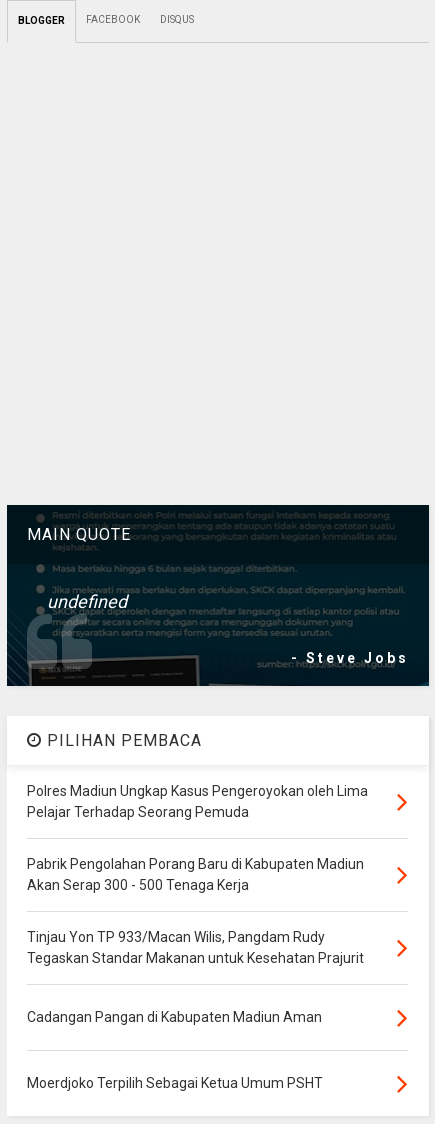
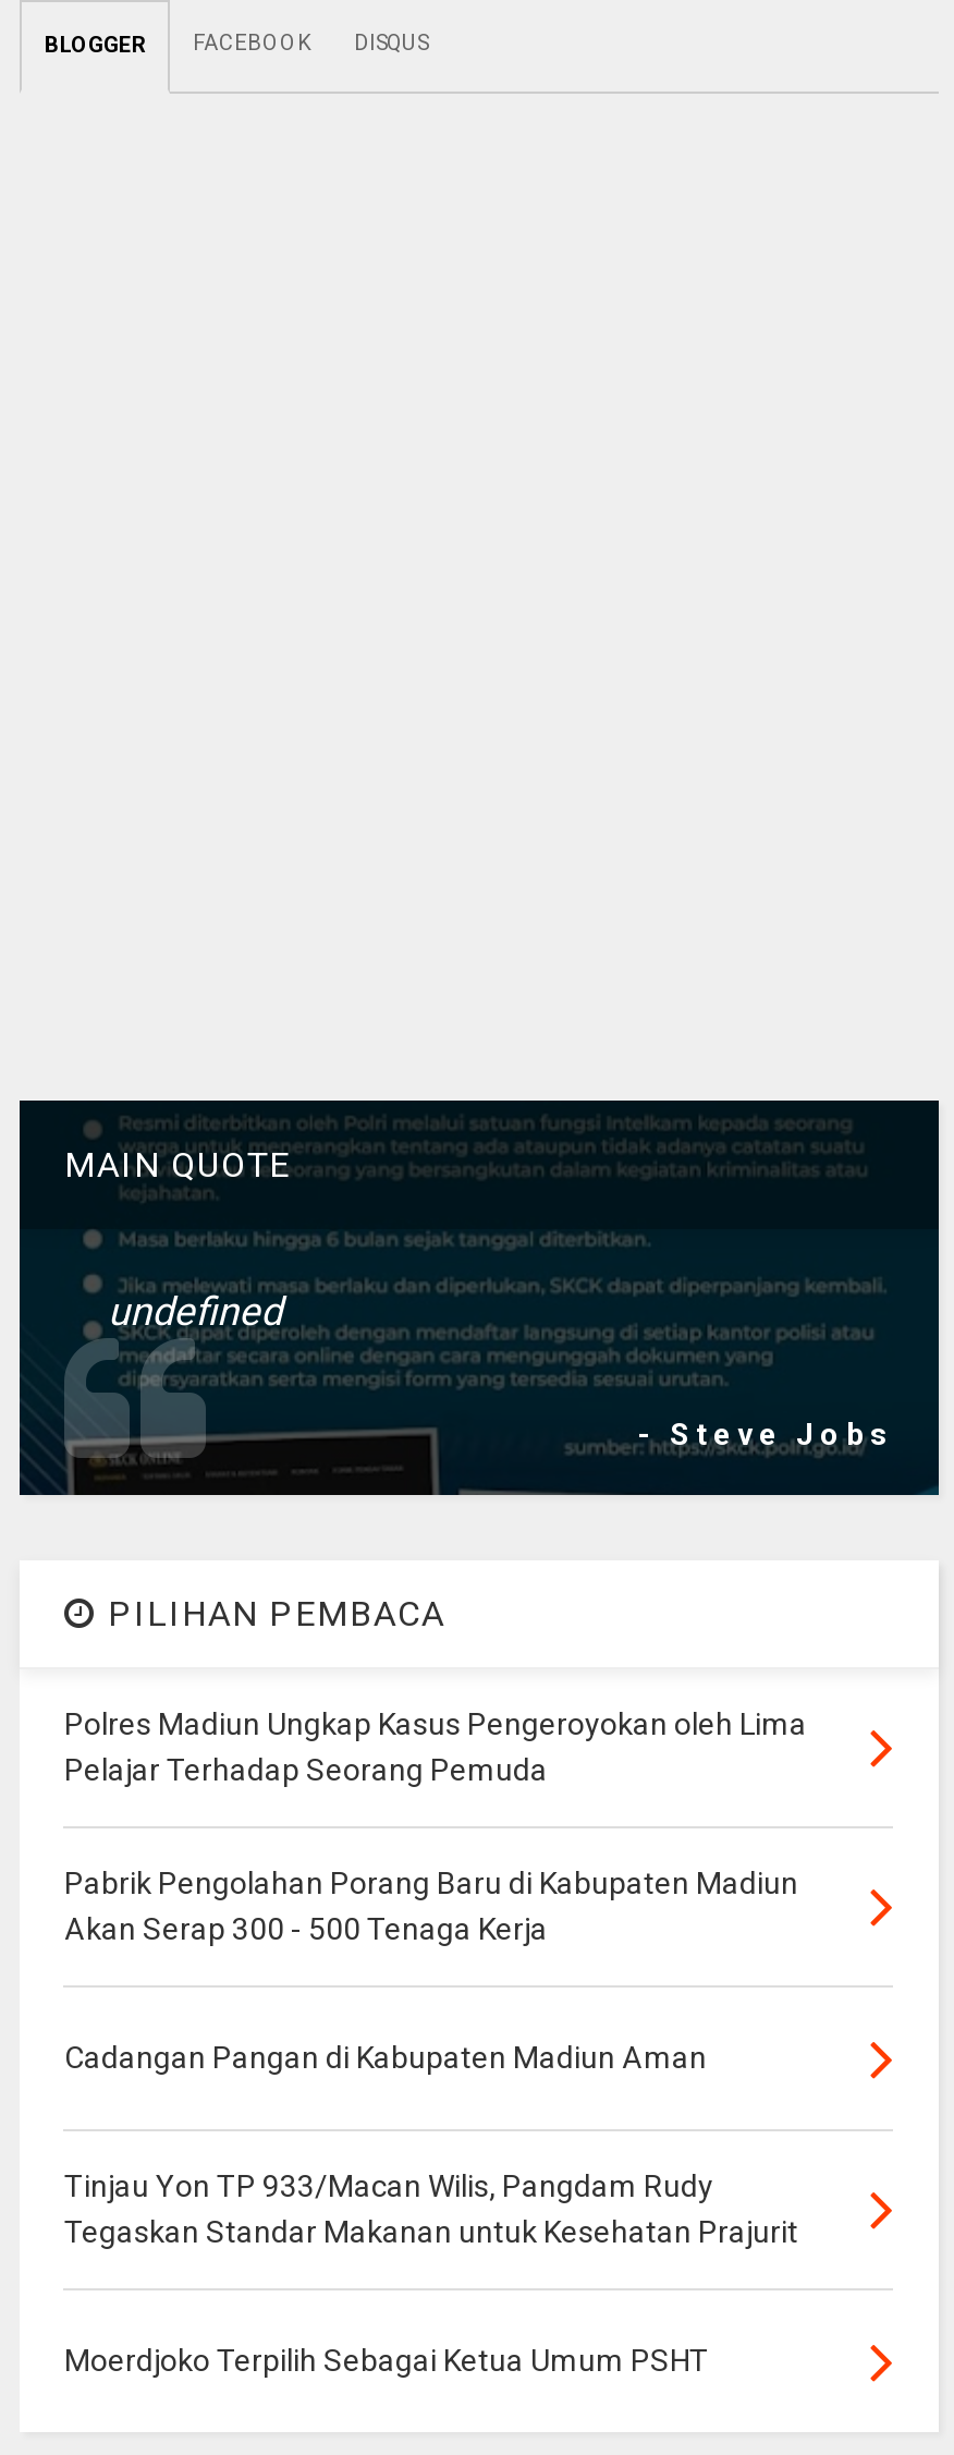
moved down: Tinjau Yon TP 933/Macan Wilis, Pangdam Rudy | Tegaskan Standar Makanan untuk Kesehatan Prajurit

moved up: Cadangan Pangan di Kabupaten Madiun Aman
